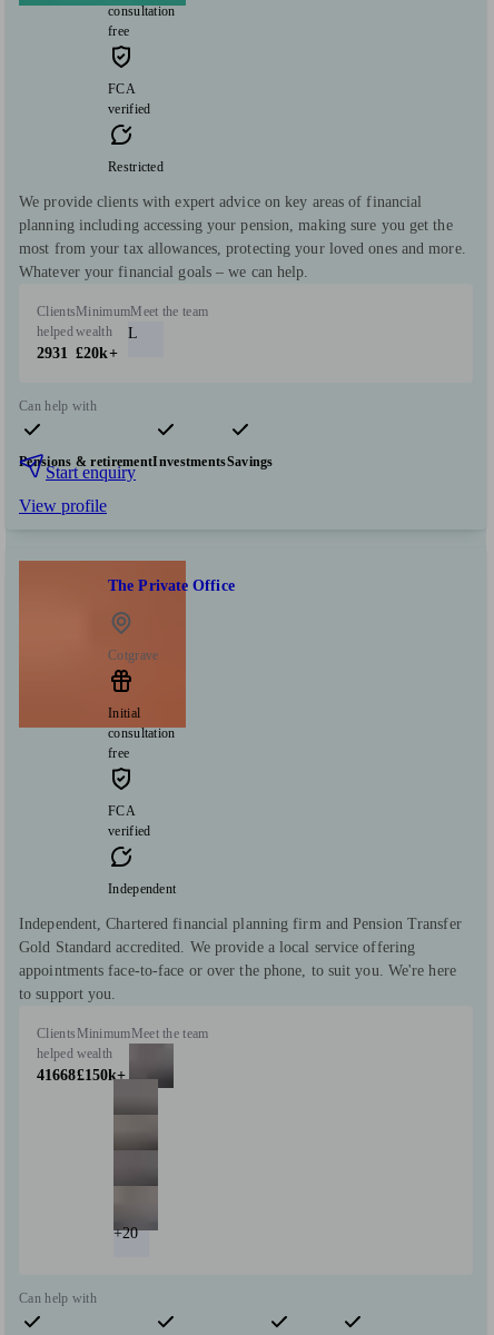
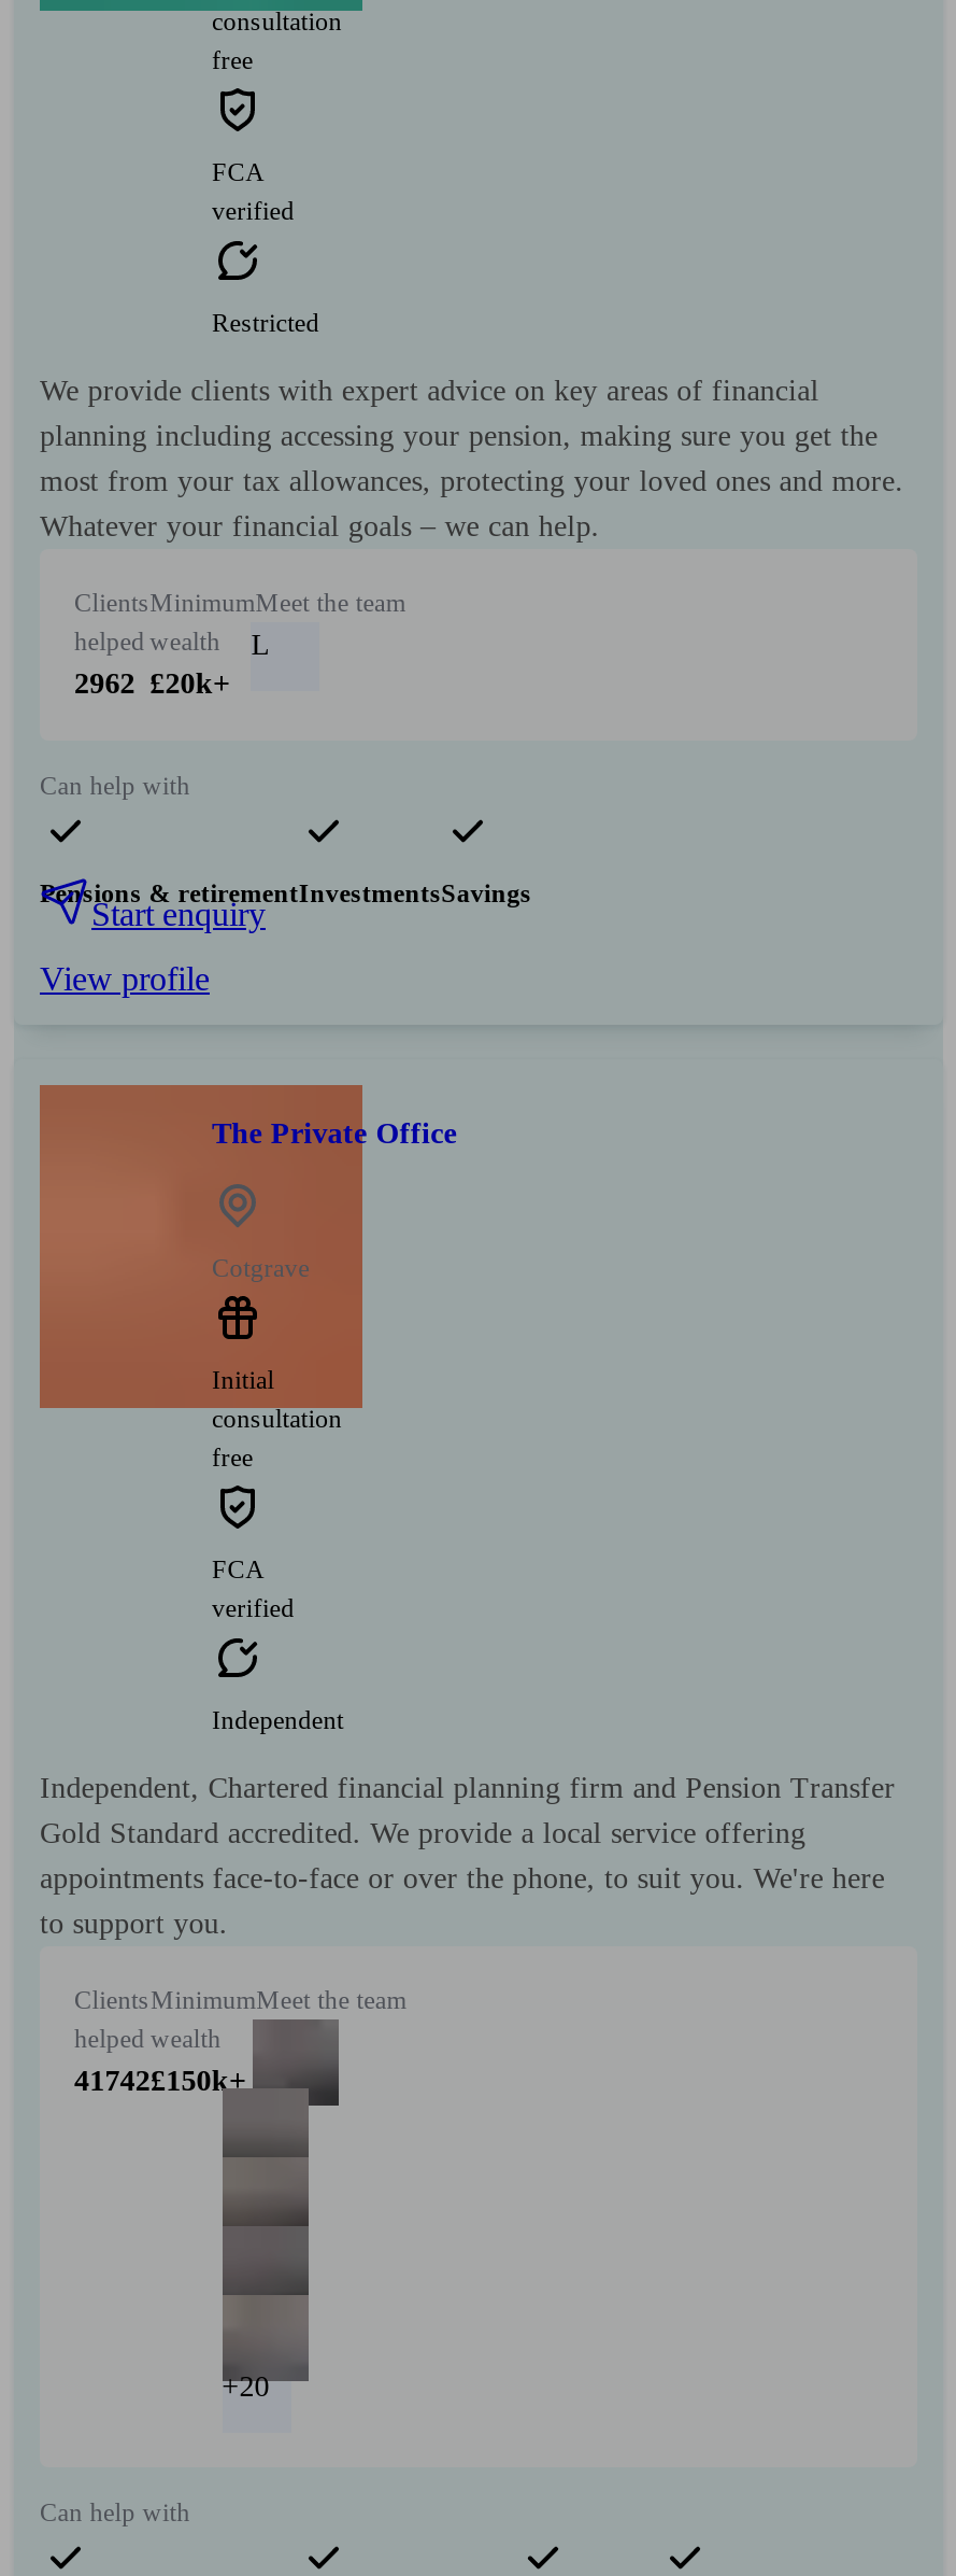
- 2931 £20k+
+ 2962 £20k+

- 41668 £150k+
+ 41742 £150k+
